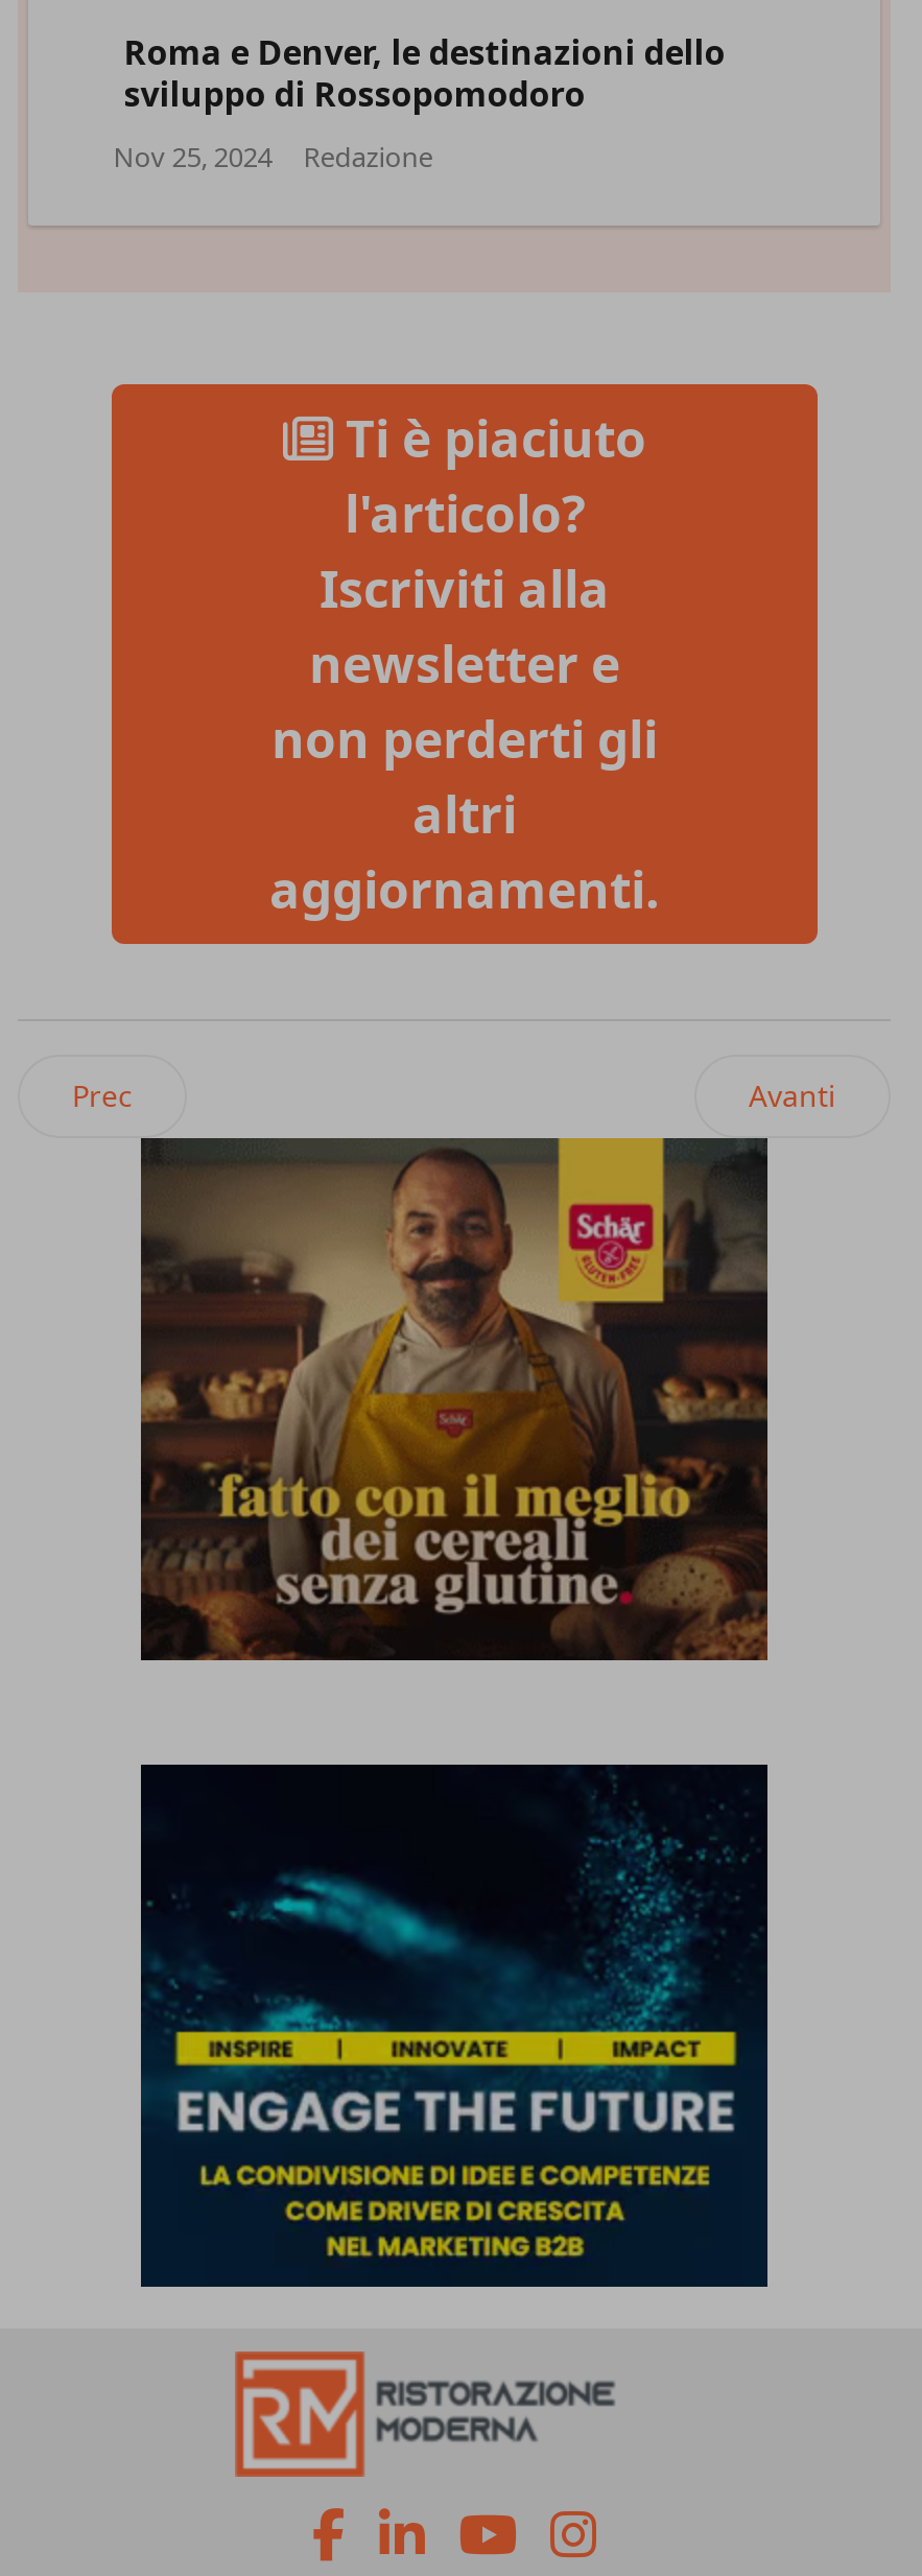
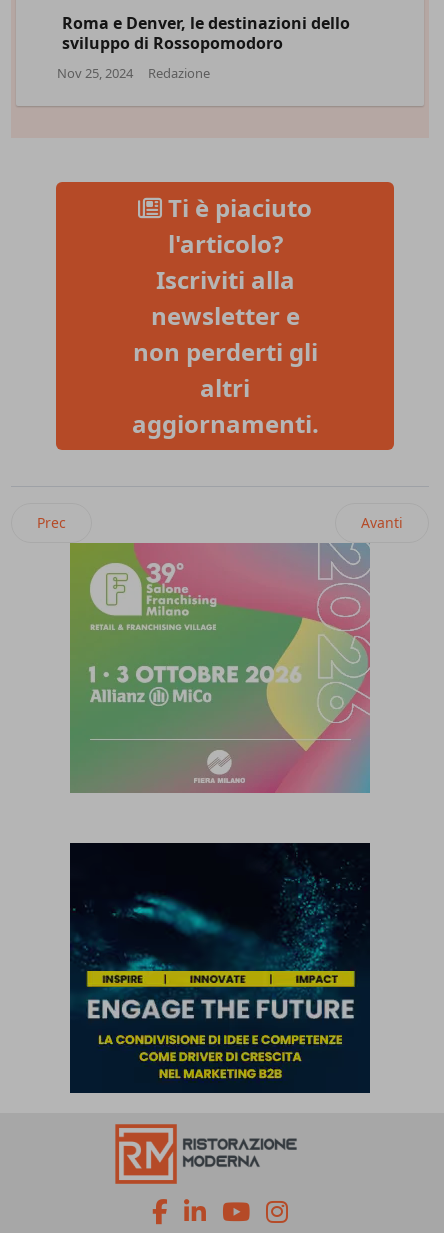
- [image]
+ [image]
